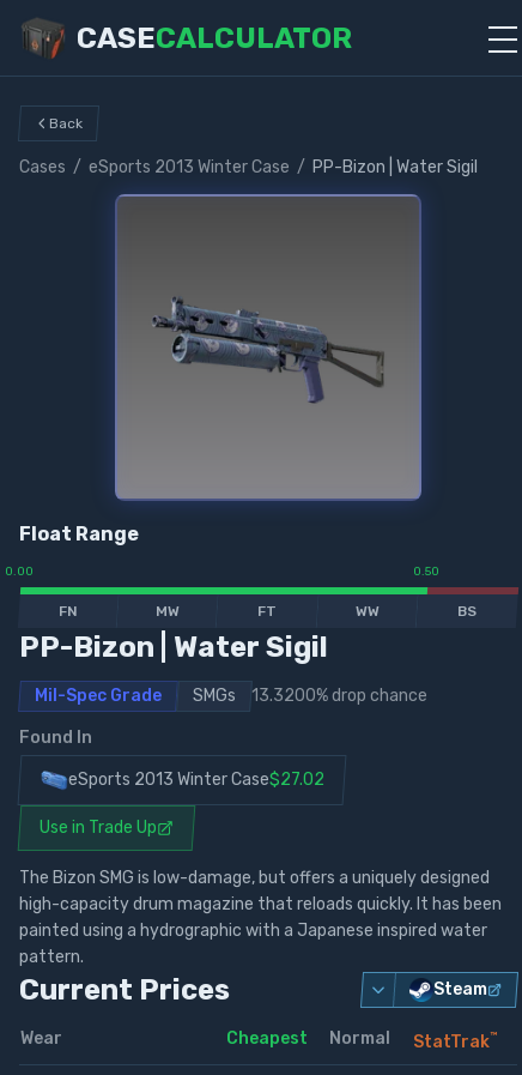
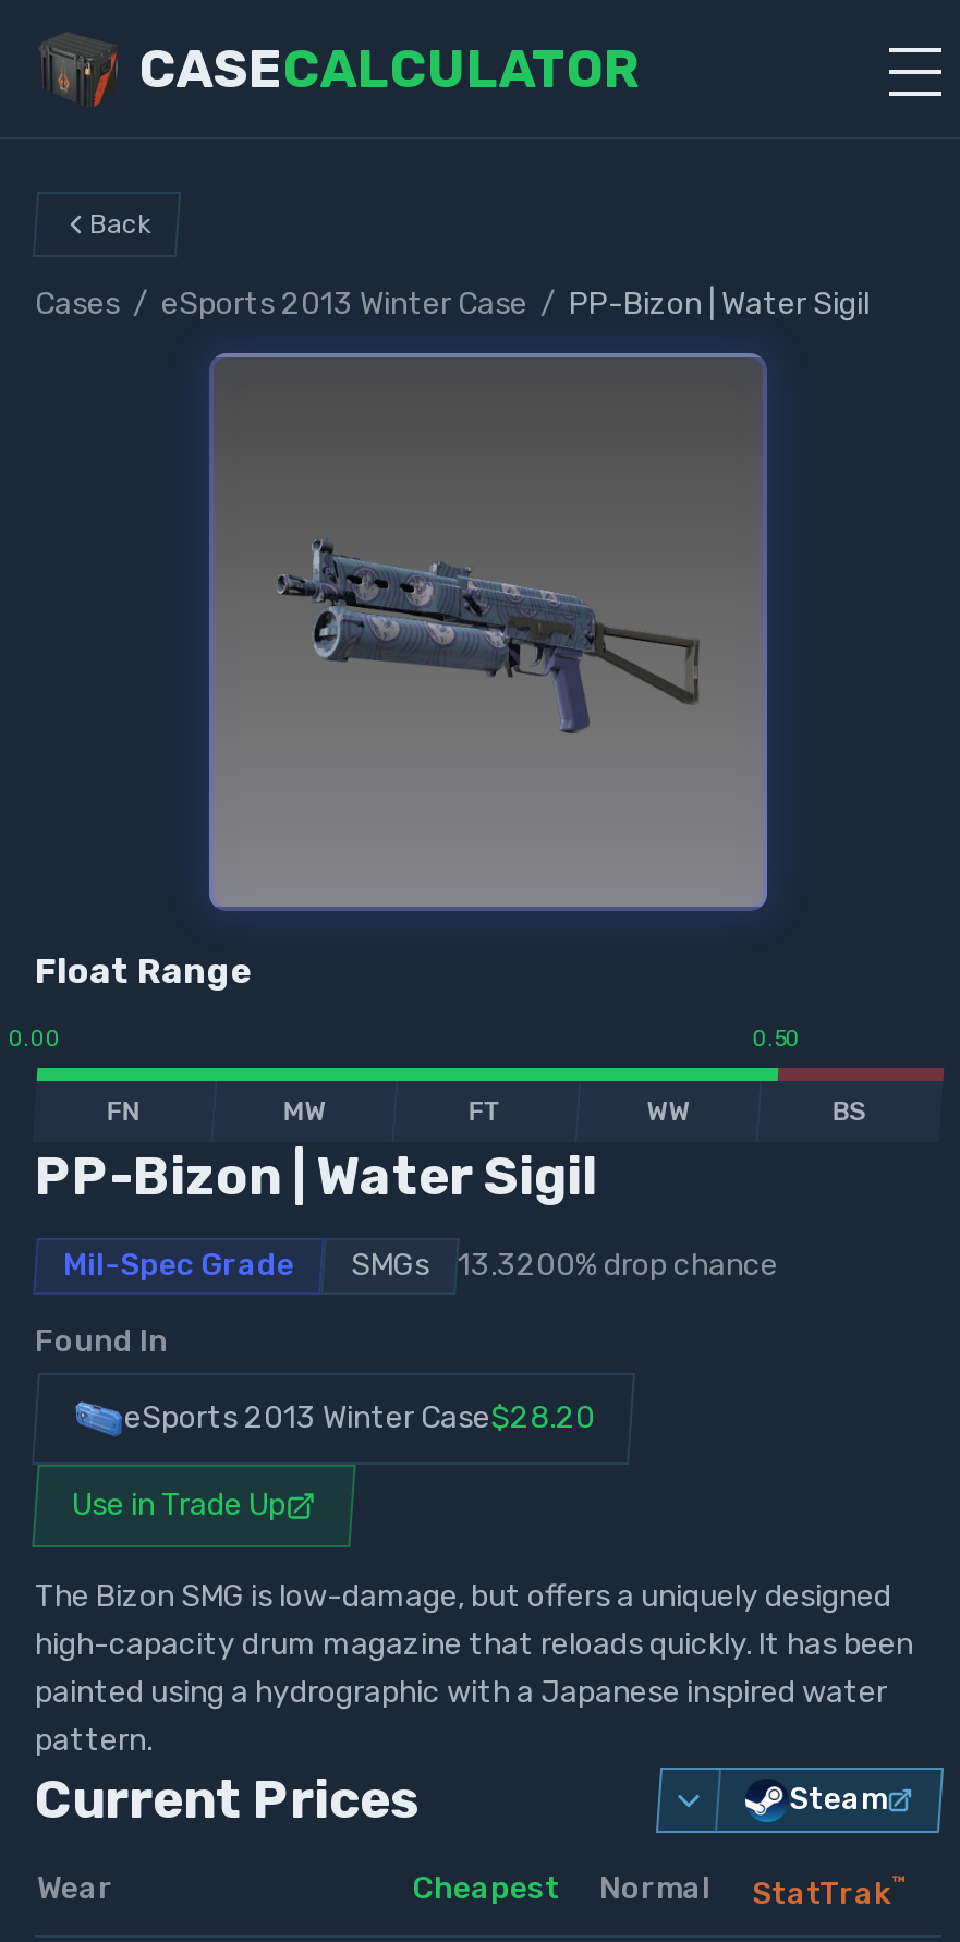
- eSports 2013 Winter Case$27.02
+ eSports 2013 Winter Case$28.20
